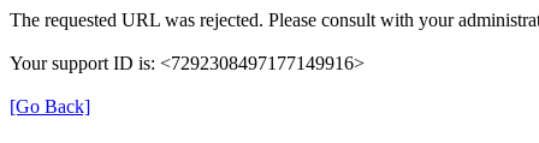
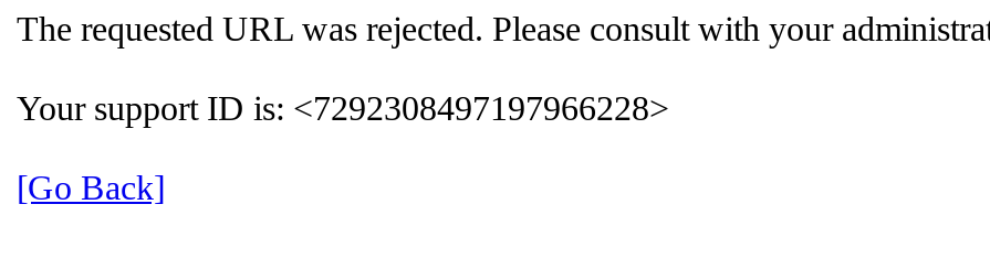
- Your support ID is: <7292308497177149916>
+ Your support ID is: <7292308497197966228>
